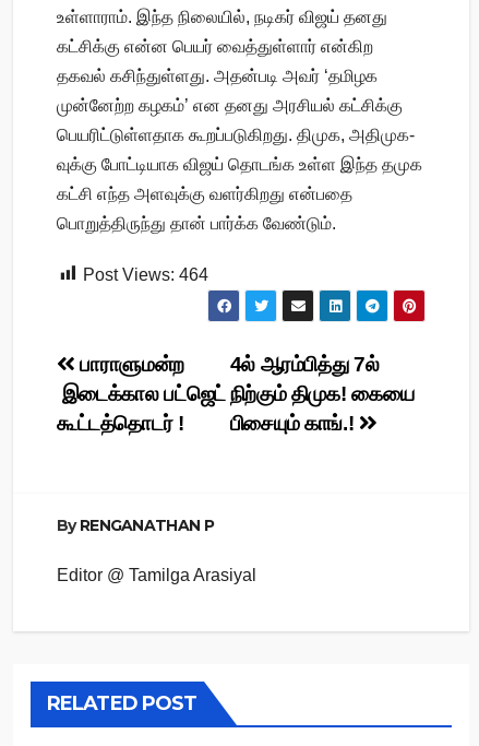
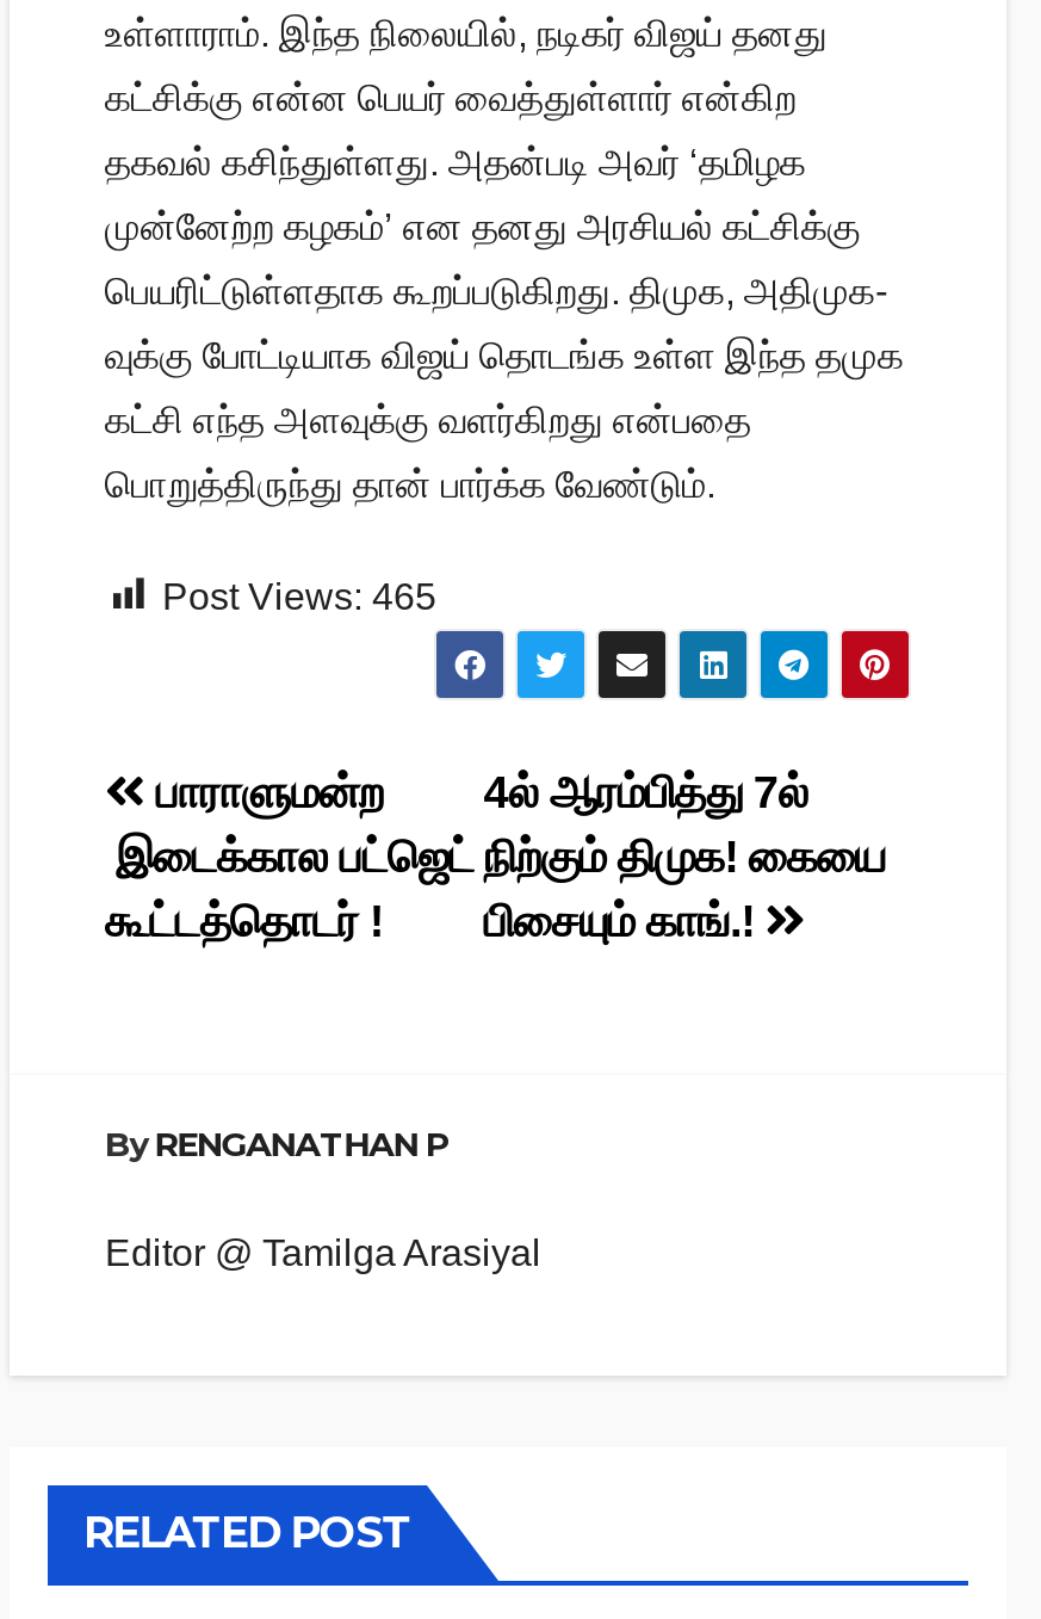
- Post Views: 464
+ Post Views: 465
